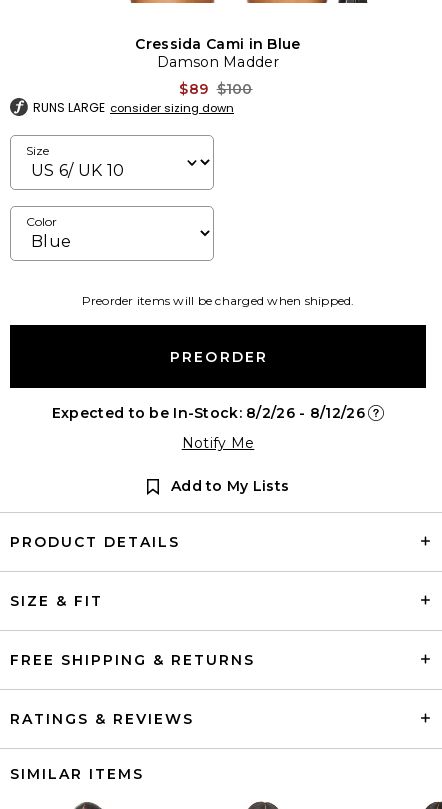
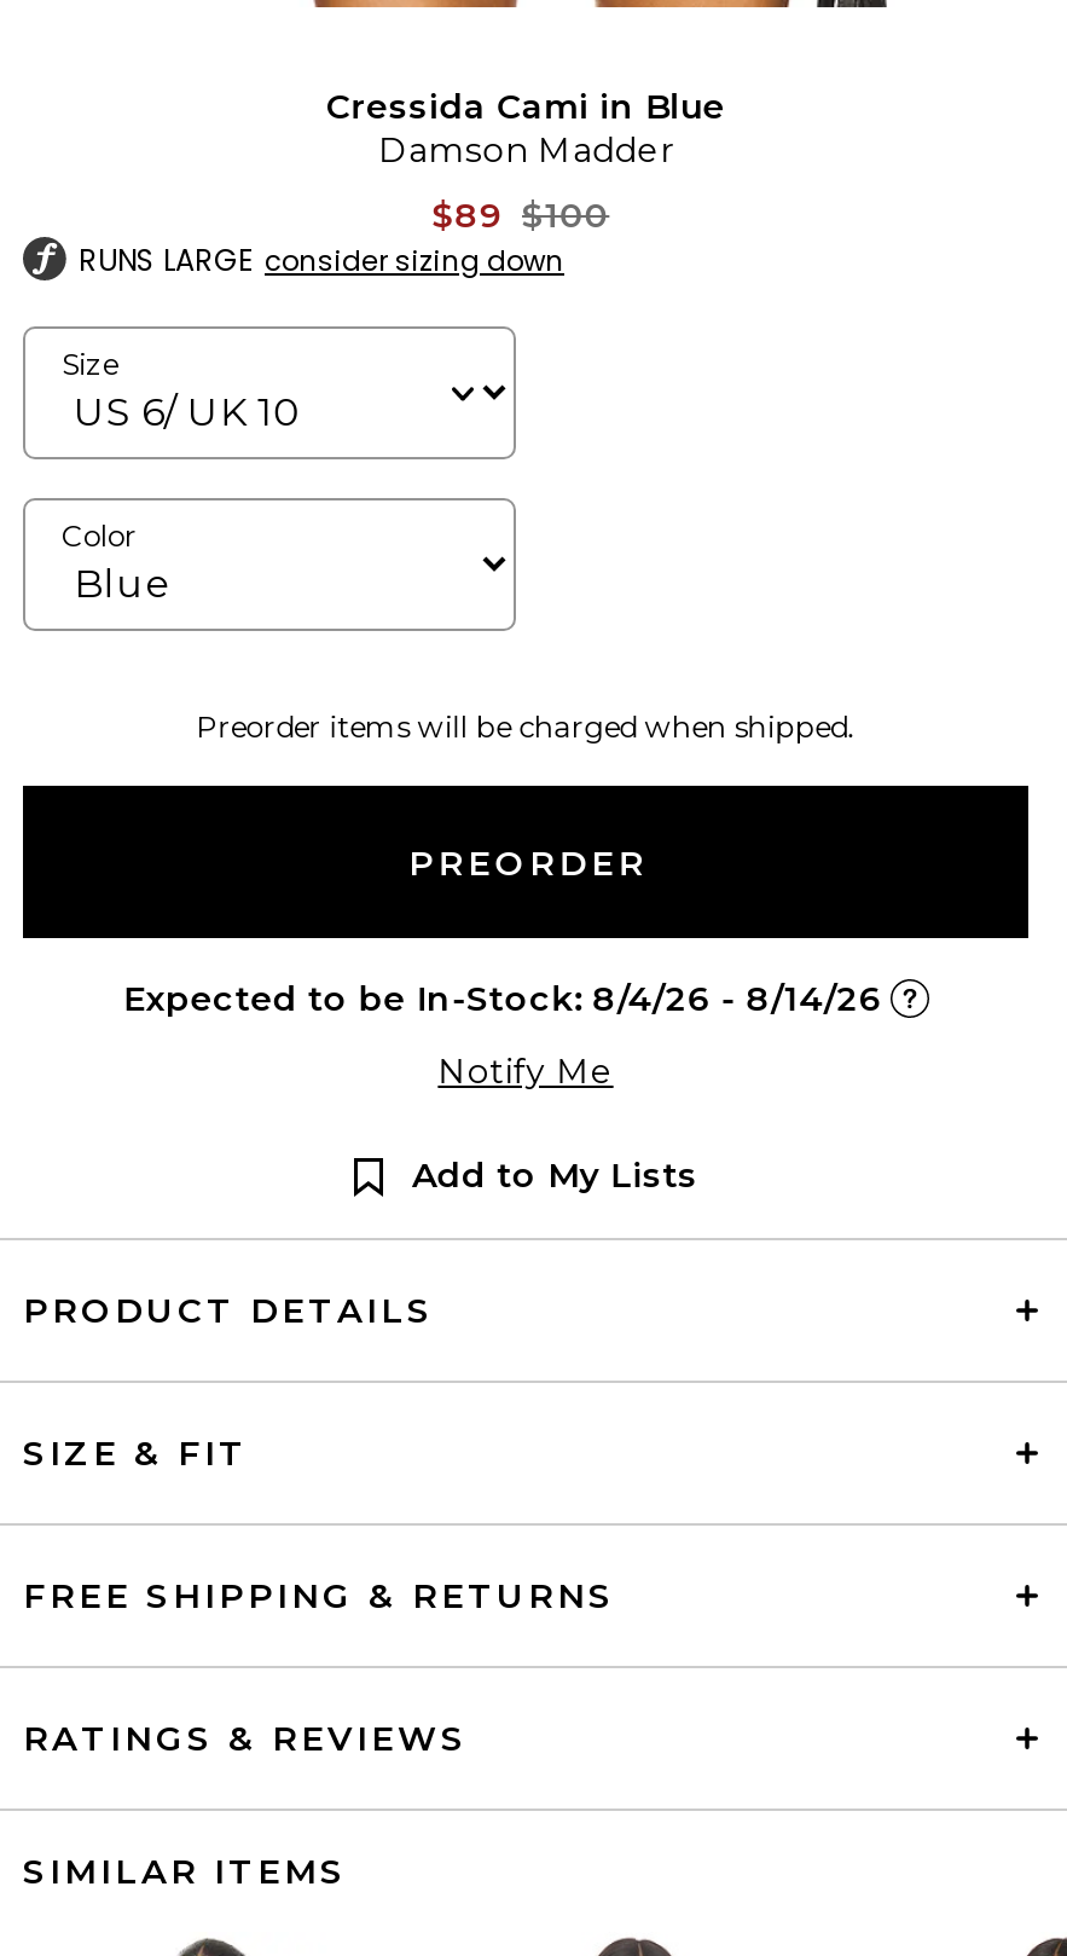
- Expected to be In-Stock: 8/2/26 - 8/12/26
+ Expected to be In-Stock: 8/4/26 - 8/14/26
